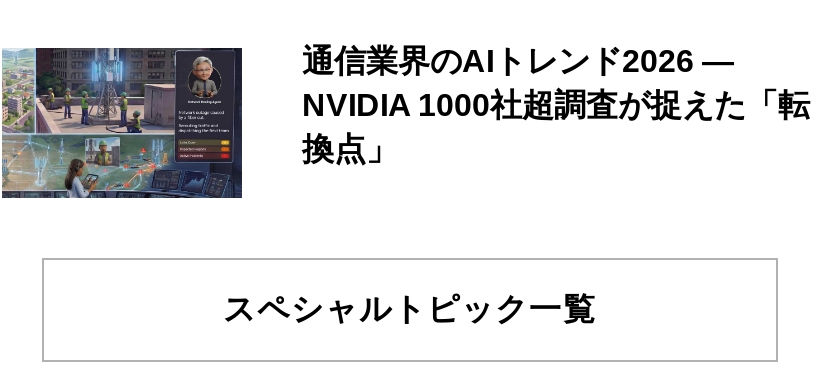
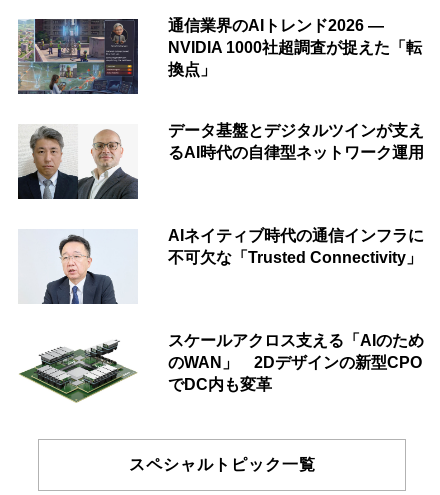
+ [image]
+ データ基盤とデジタルツインが支え
+ るAI時代の自律型ネットワーク運用

+ [image]
+ スケールアクロス支える「AIのため
+ のWAN」 2Dデザインの新型CPO
+ でDC内も変革

+ [image]
+ AIネイティブ時代の通信インフラに
+ 不可欠な「Trusted Connectivity」
